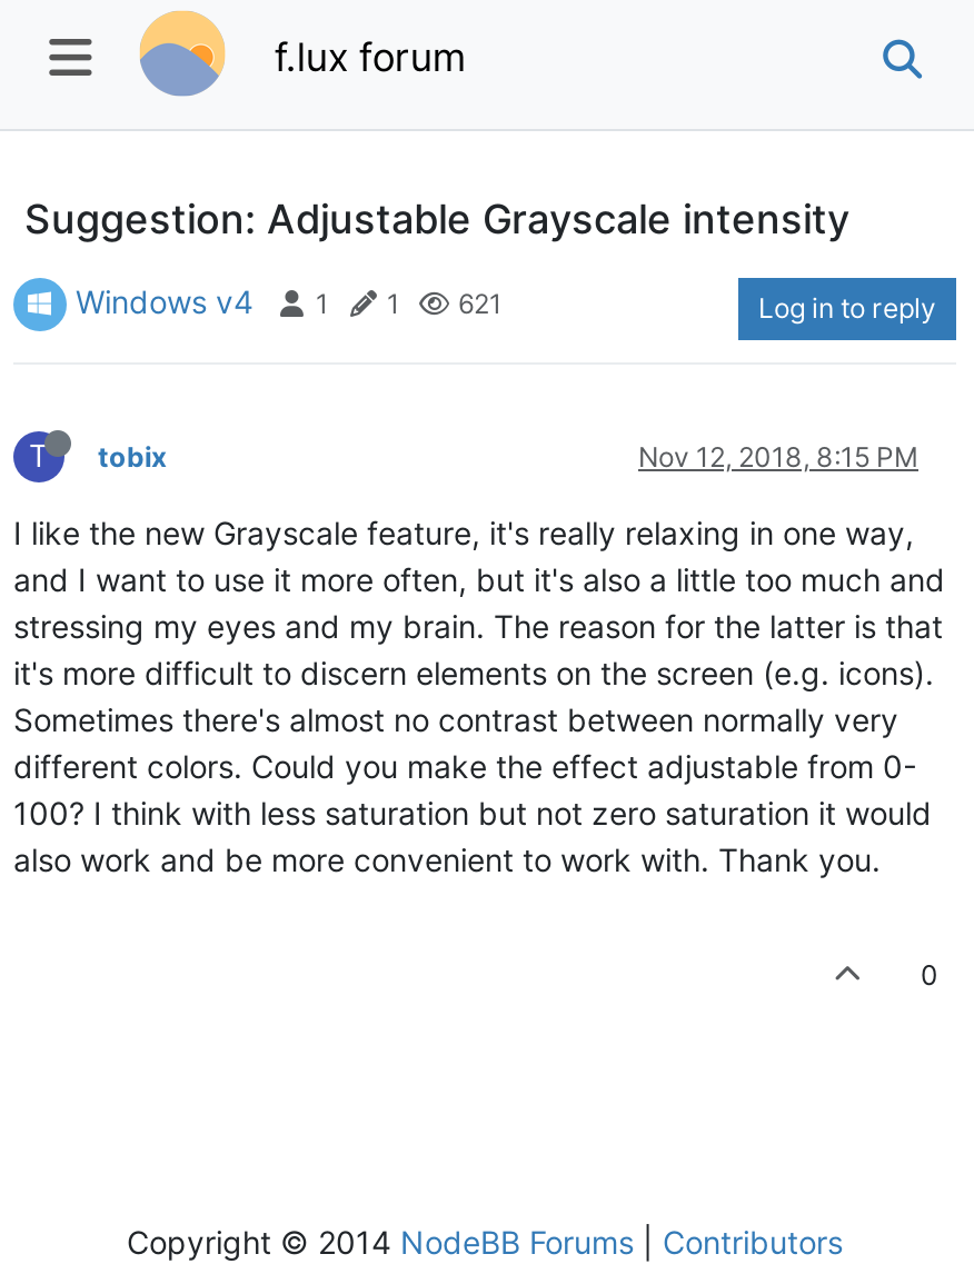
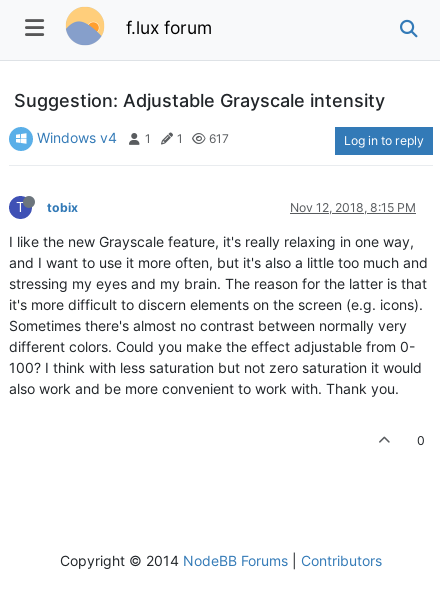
- Windows v4 1 1 621
+ Windows v4 1 1 617
